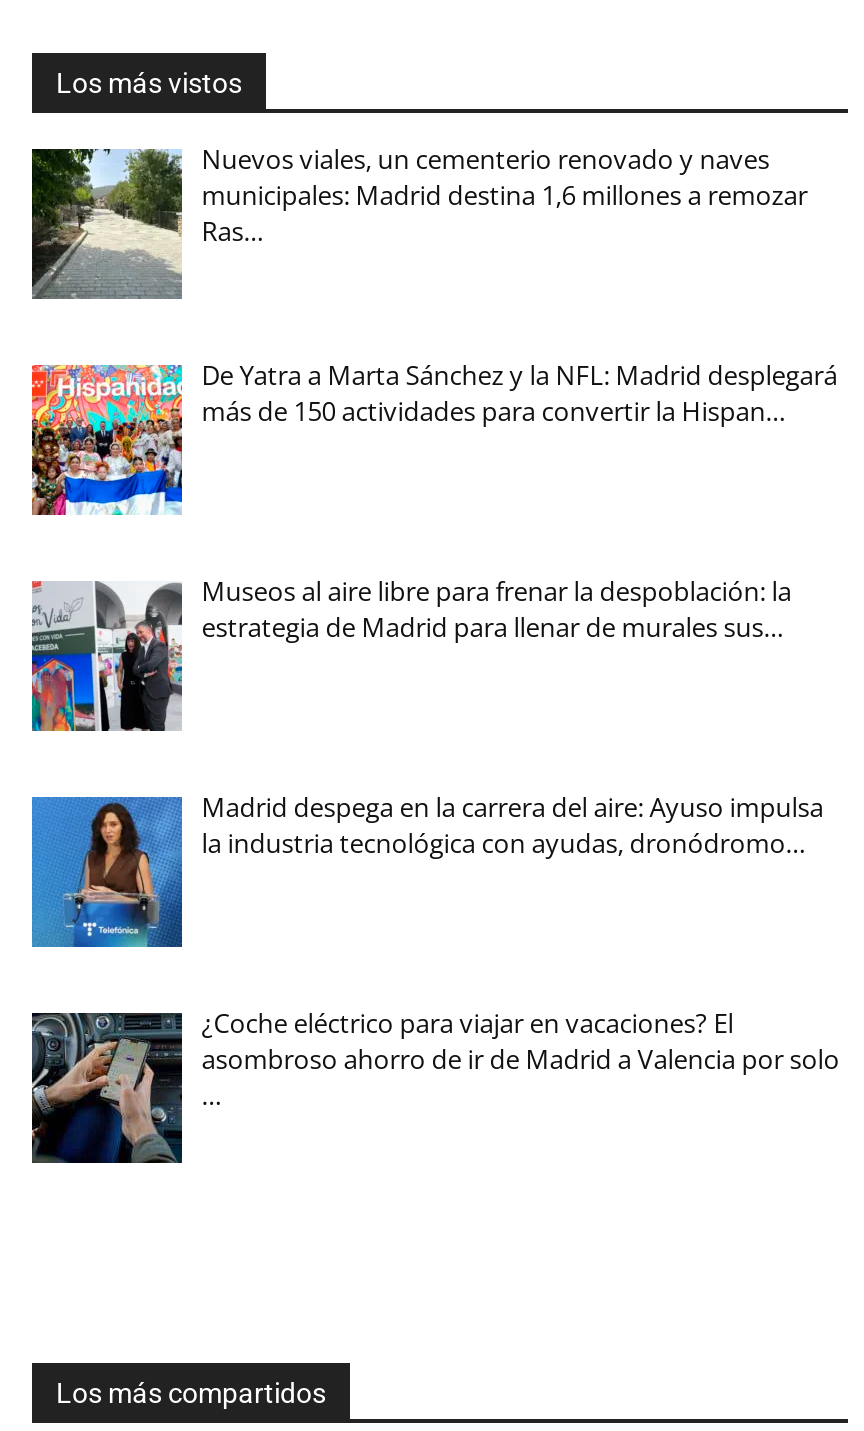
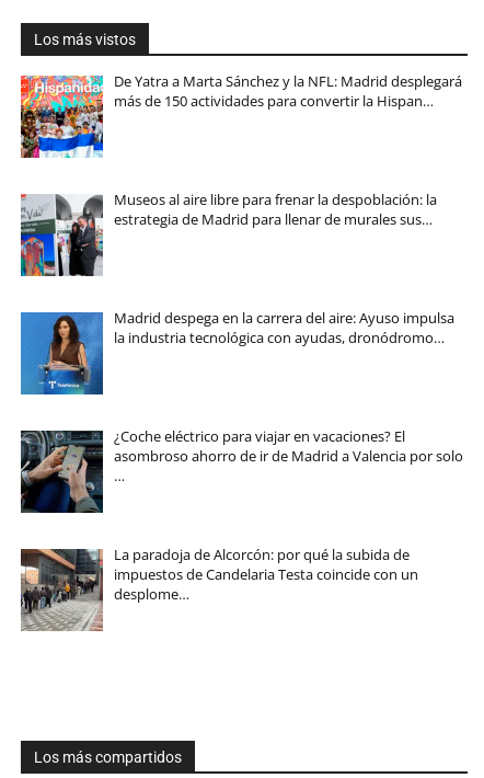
- [image]
- Nuevos viales, un cementerio renovado y naves
- municipales: Madrid destina 1,6 millones a remozar
- Ras…

moved up: [image] | De Yatra a Marta Sánchez y la NFL: Madrid desplegará | más de 150 actividades para convertir la Hispan… | ... | ¿Coche eléctrico para viajar en vacaciones? El | asombroso ahorro de ir de Madrid a Valencia por solo

moved up: [image]

+ [image]
+ La paradoja de Alcorcón: por qué la subida de
+ impuestos de Candelaria Testa coincide con un
+ desplome…
